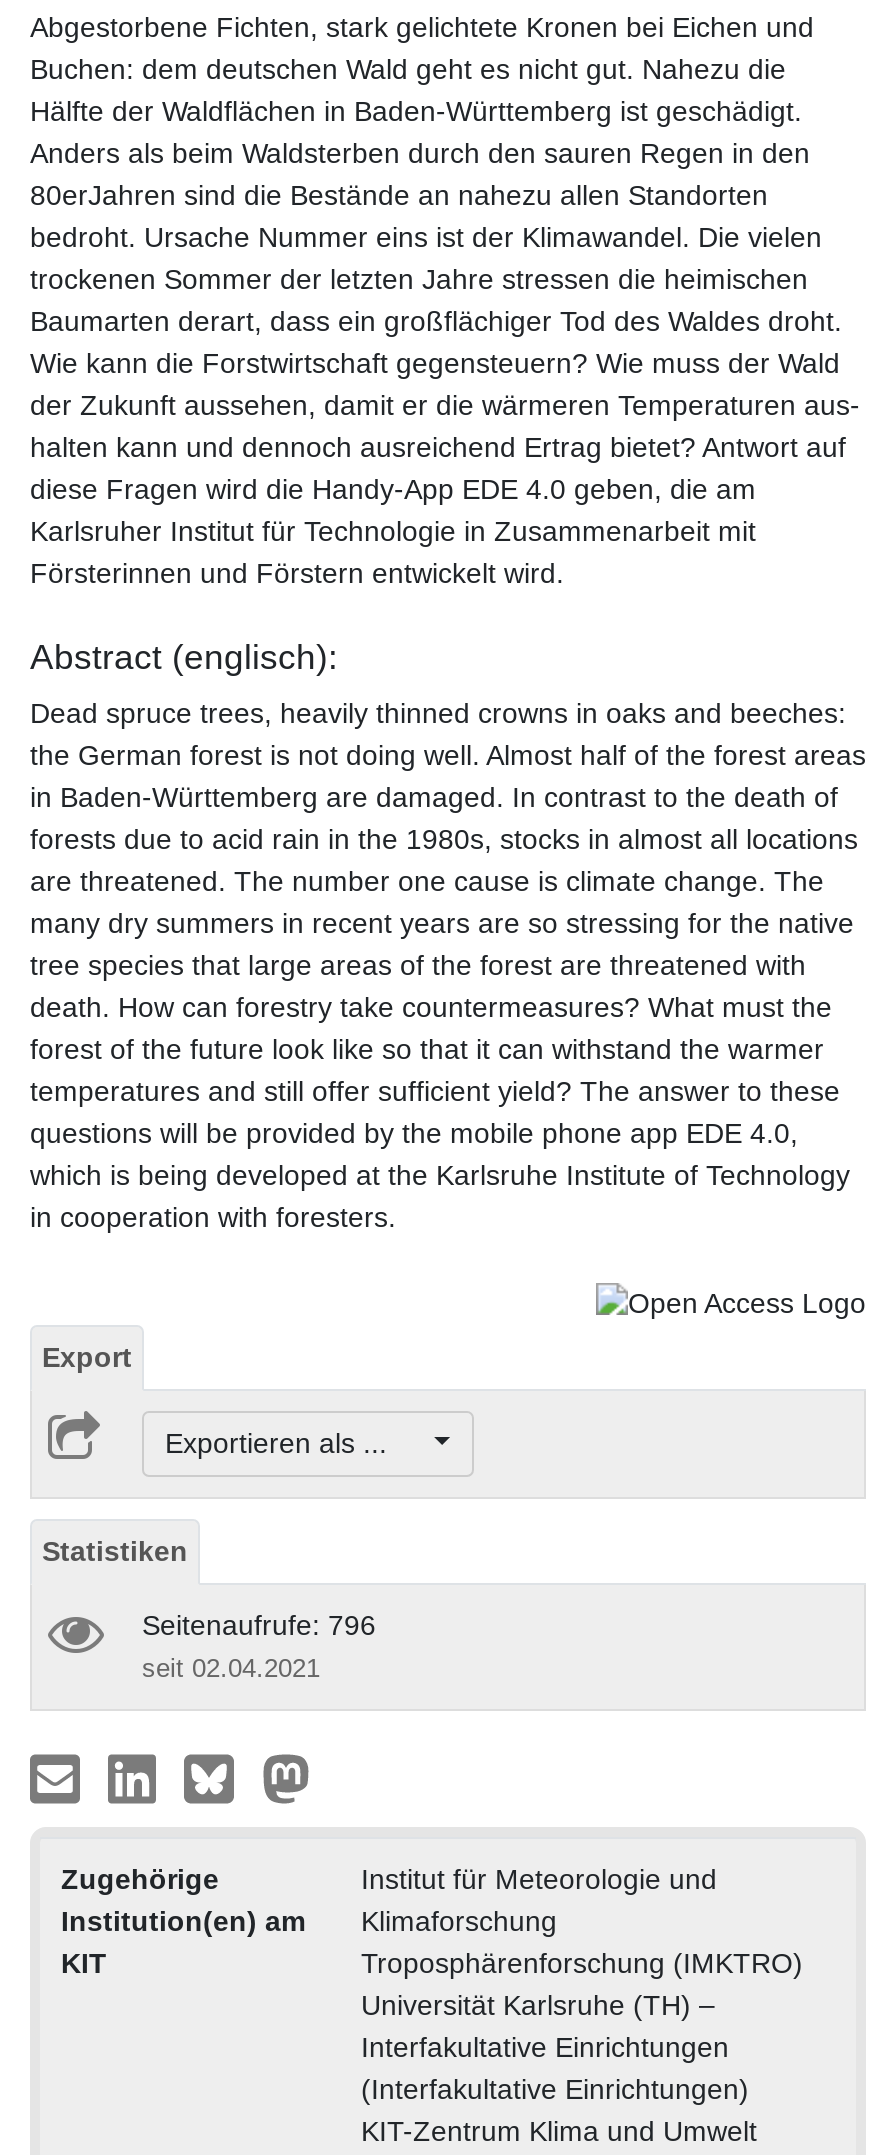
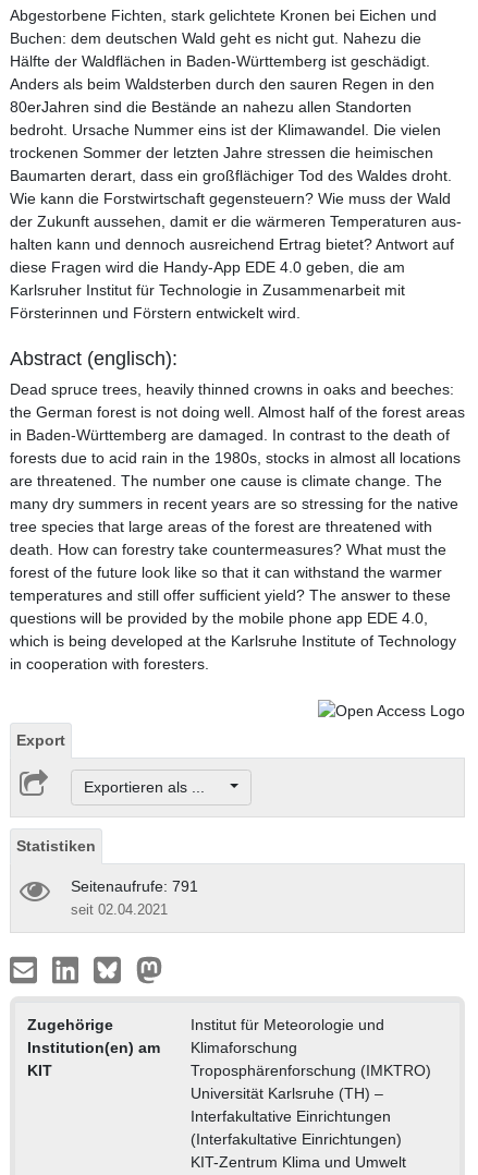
- Seitenaufrufe: 796
+ Seitenaufrufe: 791
